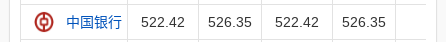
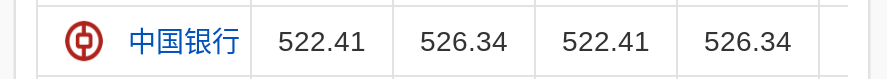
- 522.42
+ 522.41

- 526.35
+ 526.34

- 522.42
+ 522.41

- 526.35
+ 526.34
